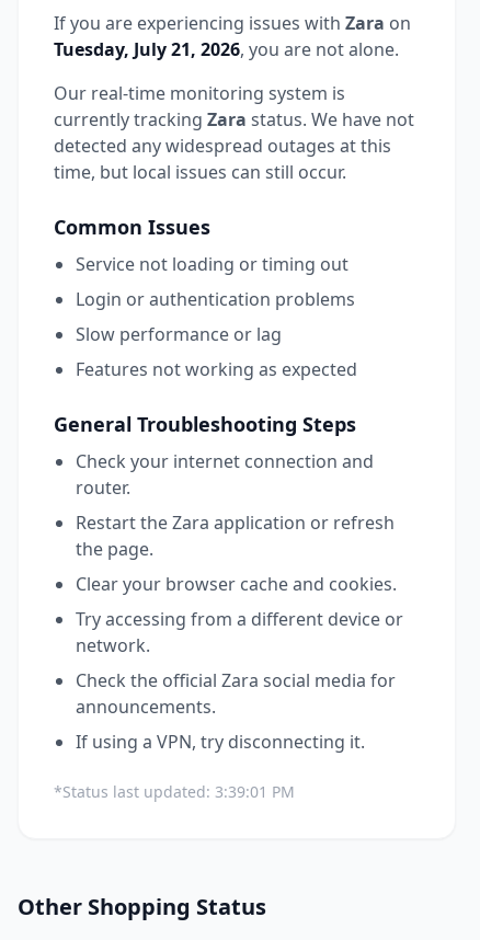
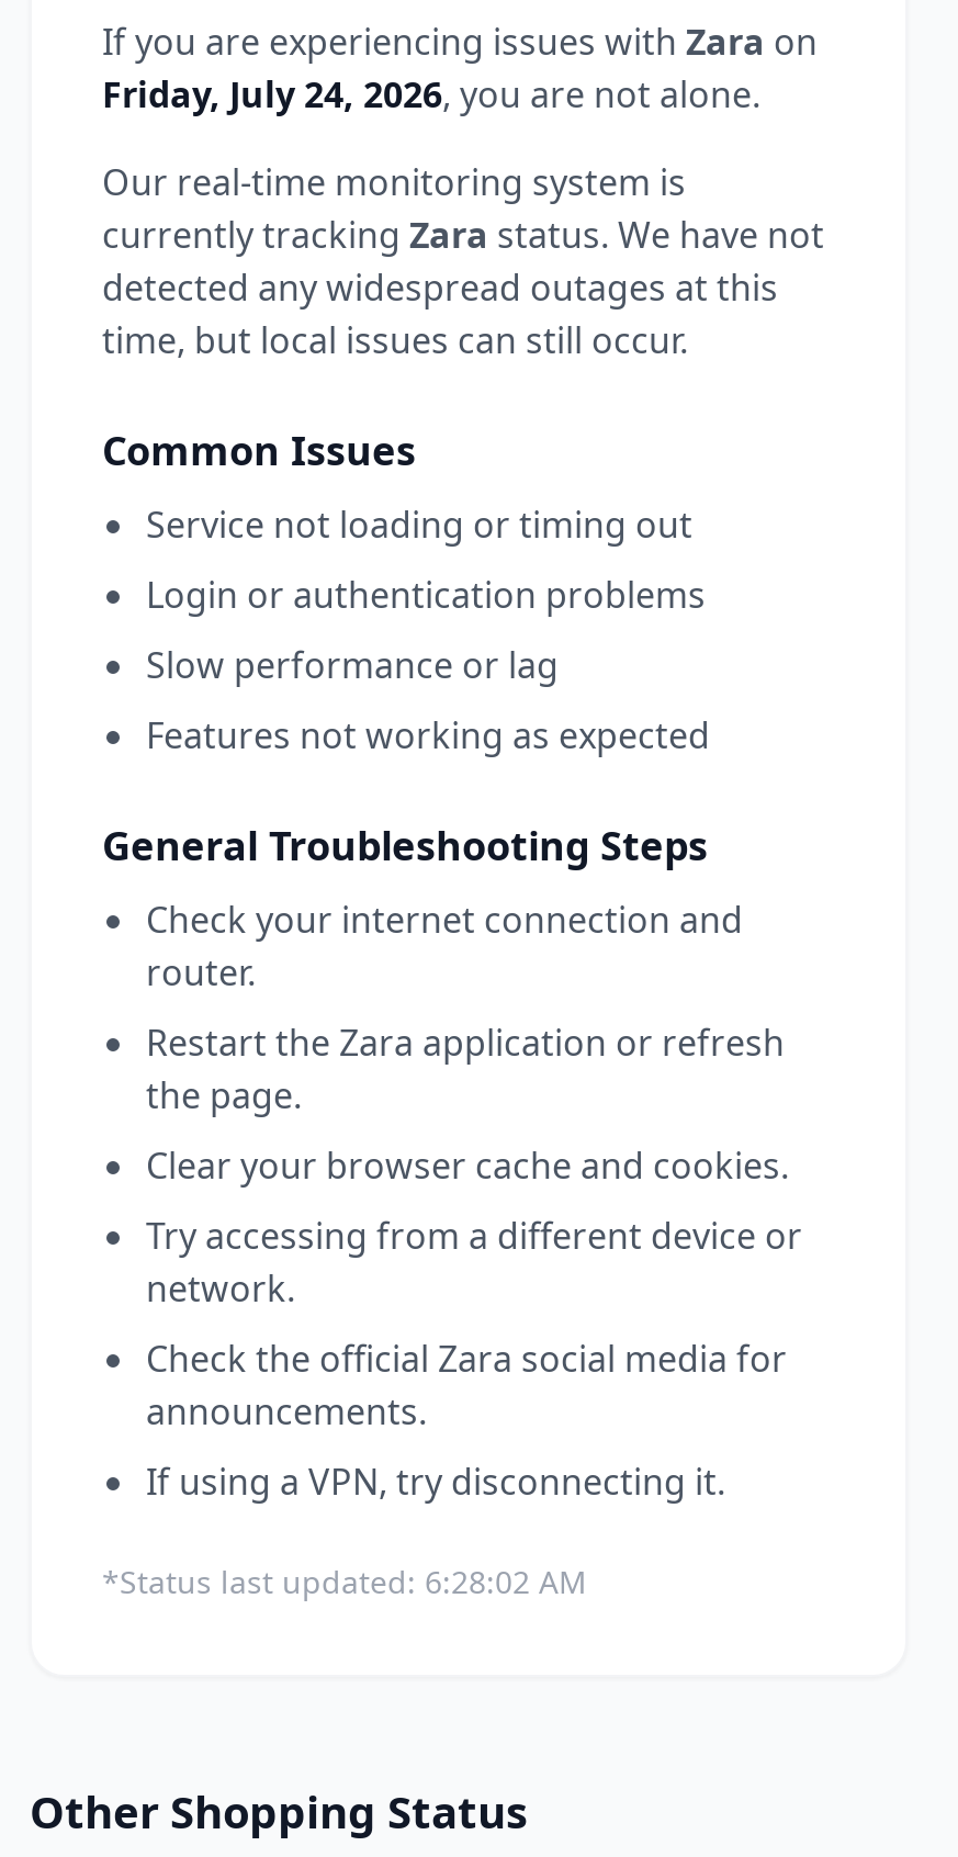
- Tuesday, July 21, 2026, you are not alone.
+ Friday, July 24, 2026, you are not alone.

- *Status last updated: 3:39:01 PM
+ *Status last updated: 6:28:02 AM
